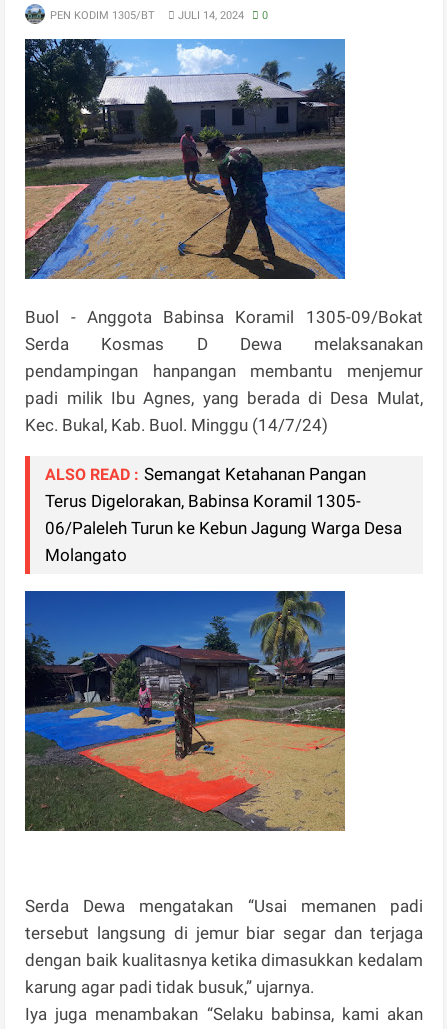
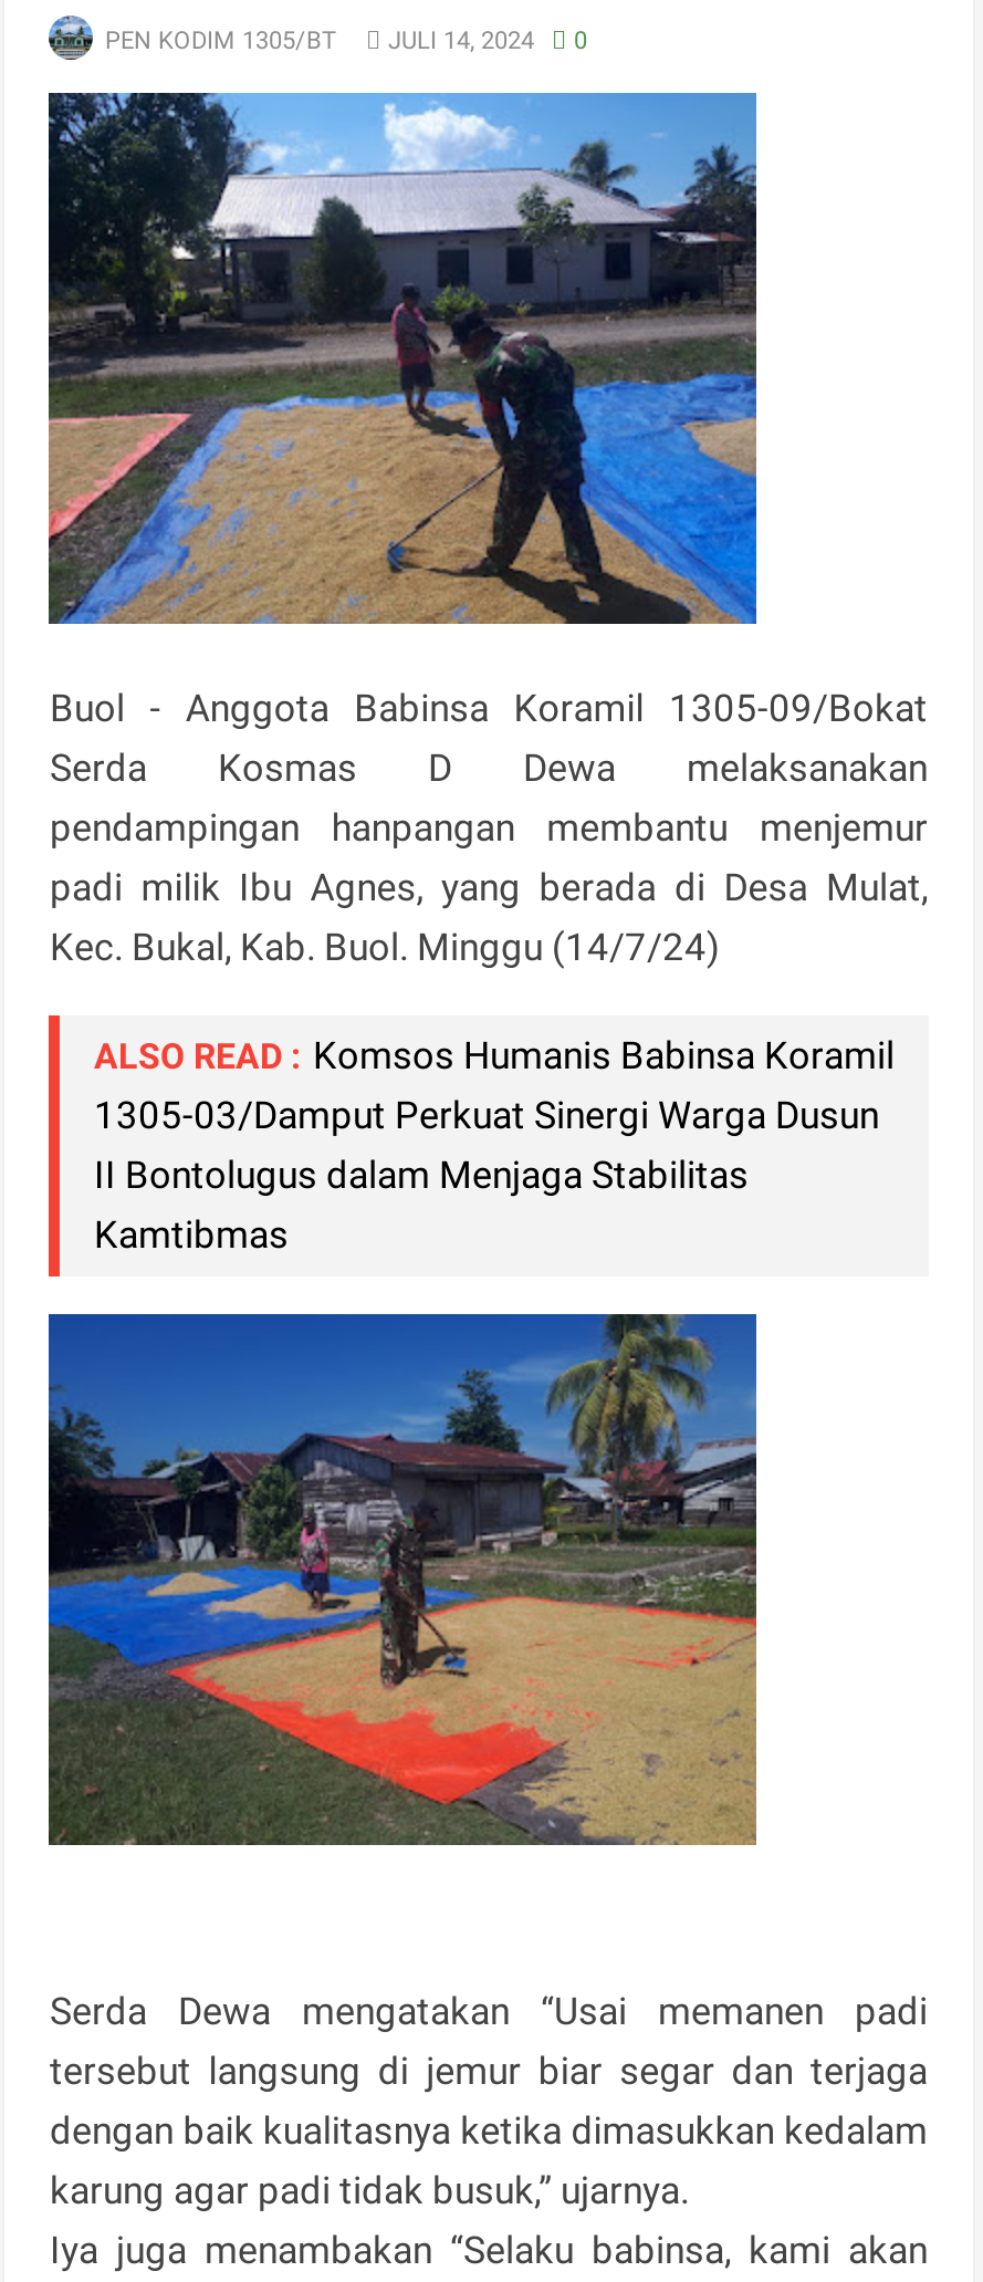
- ALSO READ : Semangat Ketahanan Pangan
- Terus Digelorakan, Babinsa Koramil 1305-
- 06/Paleleh Turun ke Kebun Jagung Warga Desa
- Molangato
+ ALSO READ : Komsos Humanis Babinsa Koramil
+ 1305-03/Damput Perkuat Sinergi Warga Dusun
+ II Bontolugus dalam Menjaga Stabilitas
+ Kamtibmas
